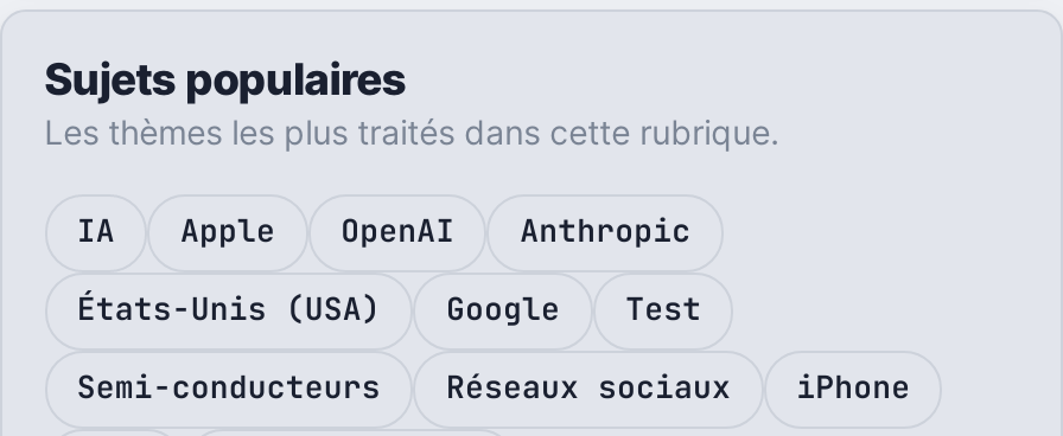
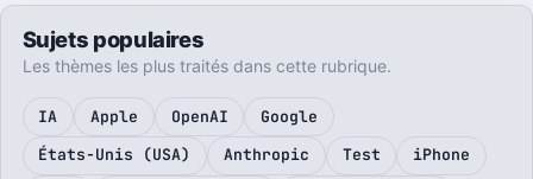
moved down: États-Unis (USA) | Anthropic

- Semi-conducteurs
- Réseaux sociaux
